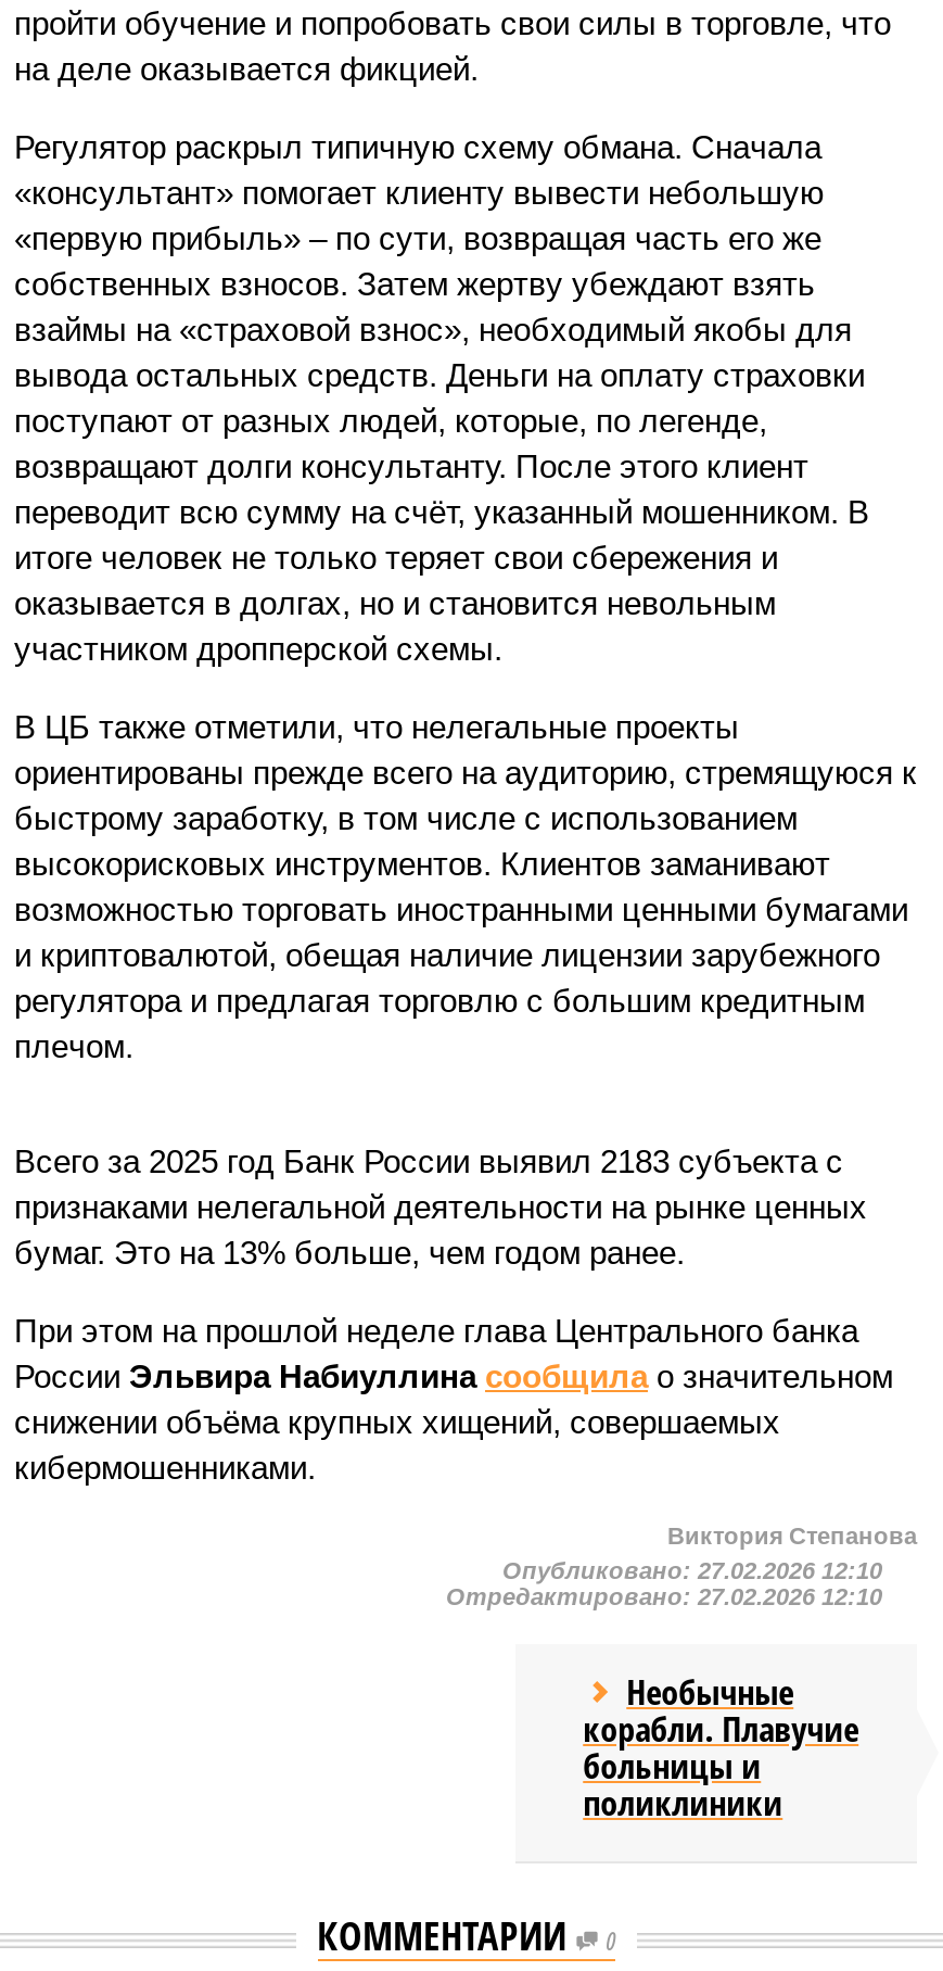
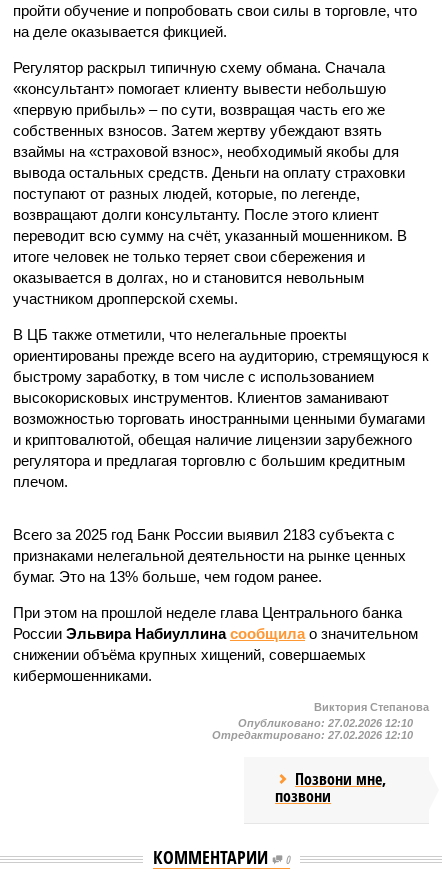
- Необычные
- корабли. Плавучие
- больницы и
- поликлиники
+ Позвони мне,
+ позвони
